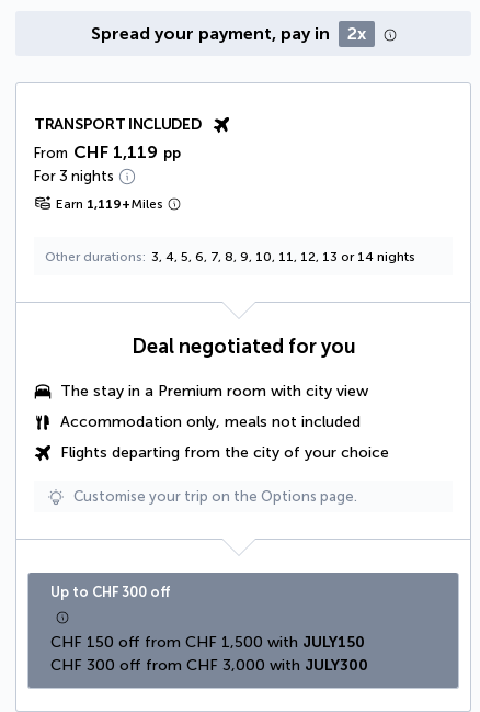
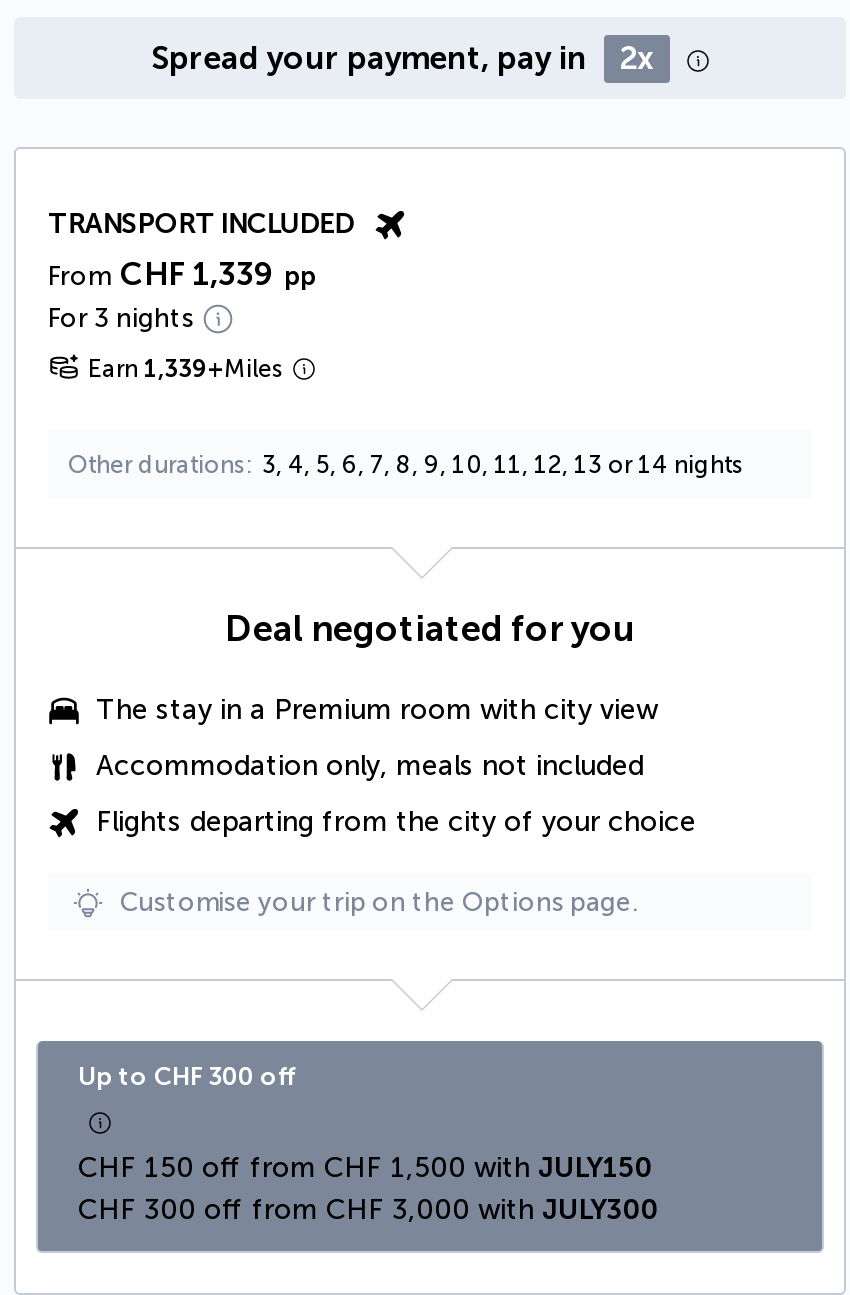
- From CHF 1,119 pp
+ From CHF 1,339 pp

- Earn 1,119+Miles
+ Earn 1,339+Miles
